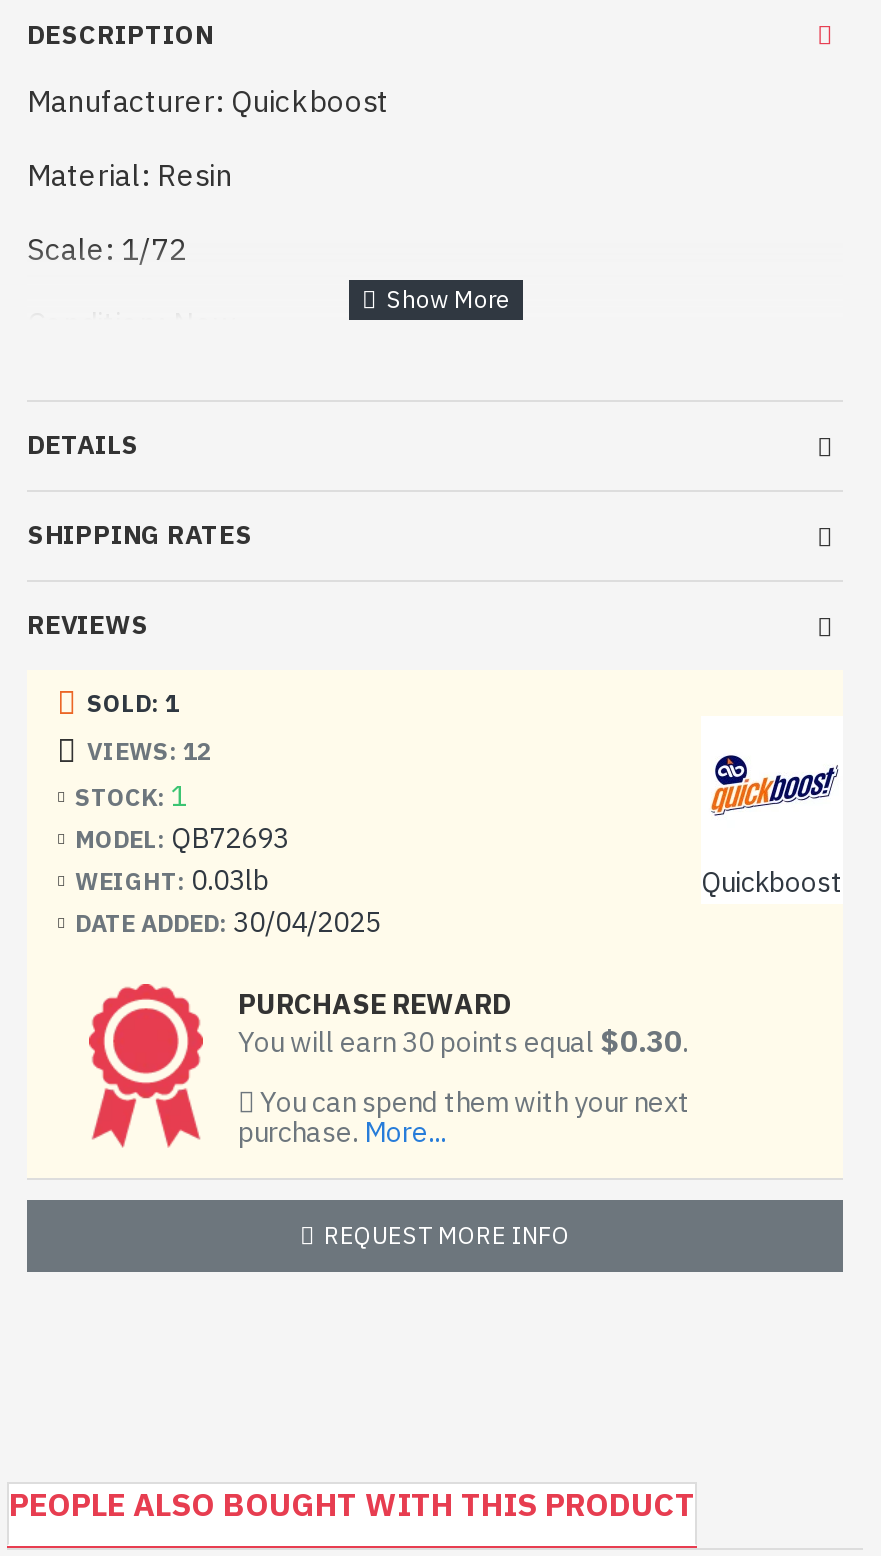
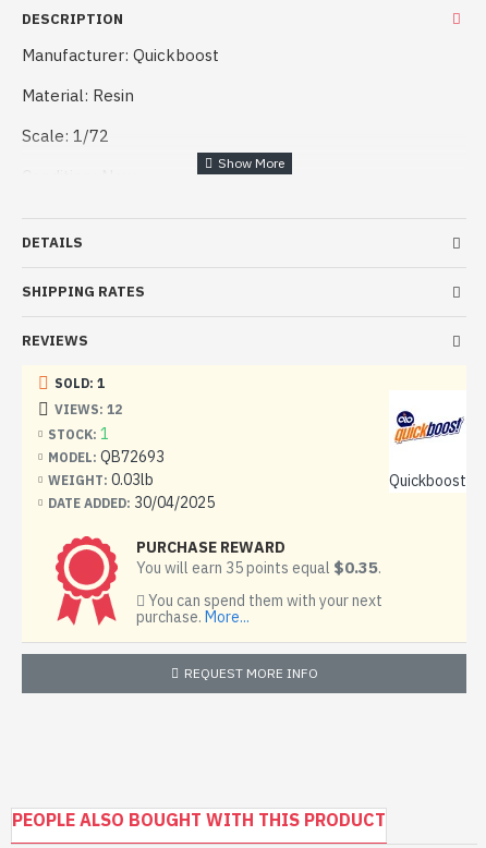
- You will earn 30 points equal $0.30.
+ You will earn 35 points equal $0.35.
